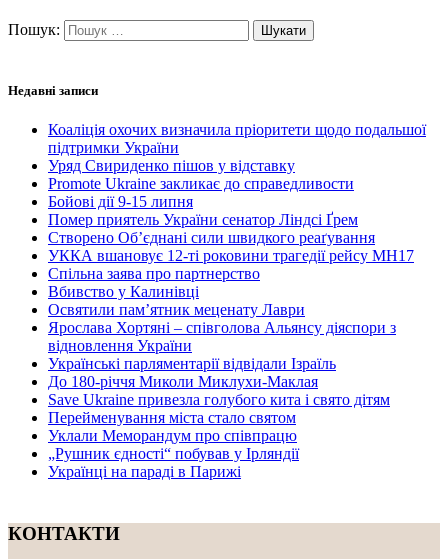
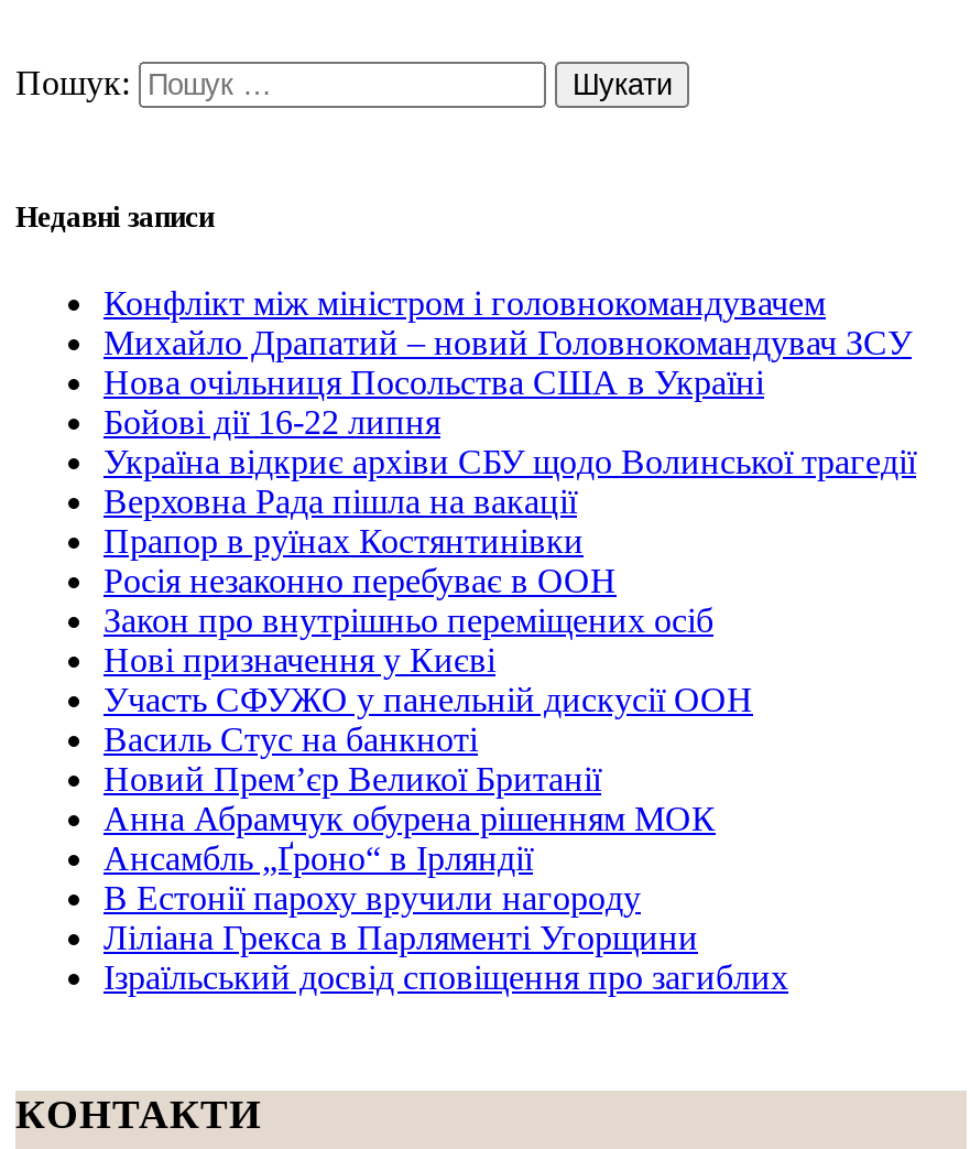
- Коаліція охочих визначила пріоритети щодо подальшої
- підтримки України
- Уряд Свириденко пішов у відставку
- Promote Ukraine закликає до справедливости
- Бойові дії 9-15 липня
- Помер приятель України сенатор Ліндсі Ґрем
- Створено Об’єднані сили швидкого реаґування
- УККА вшановує 12-ті роковини трагедії рейсу MH17
- Спільна заява про партнерство
- Вбивство у Калинівці
- Освятили пам’ятник меценату Лаври
- Ярослава Хортяні – співголова Альянсу діяспори з
- відновлення України
- Українські парляментарії відвідали Ізраїль
- До 180-річчя Миколи Миклухи-Маклая
- Save Ukraine привезла голубого кита і свято дітям
- Перейменування міста стало святом
- Уклали Меморандум про співпрацю
- „Рушник єдності“ побував у Ірляндії
- Українці на параді в Парижі
+ Конфлікт між міністром і головнокомандувачем
+ Михайло Драпатий – новий Головнокомандувач ЗСУ
+ Нова очільниця Посольства США в Україні
+ Бойові дії 16-22 липня
+ Україна відкриє архіви СБУ щодо Волинської трагедії
+ Верховна Рада пішла на вакації
+ Прапор в руїнах Костянтинівки
+ Росія незаконно перебуває в ООН
+ Закон про внутрішньо переміщених осіб
+ Нові призначення у Києві
+ Участь СФУЖО у панельній дискусії ООН
+ Василь Стус на банкноті
+ Новий Прем’єр Великої Британії
+ Анна Абрамчук обурена рішенням МОК
+ Ансамбль „Ґроно“ в Ірляндії
+ В Естонії пароху вручили нагороду
+ Ліліана Грекса в Парляменті Угорщини
+ Ізраїльський досвід сповіщення про загиблих
